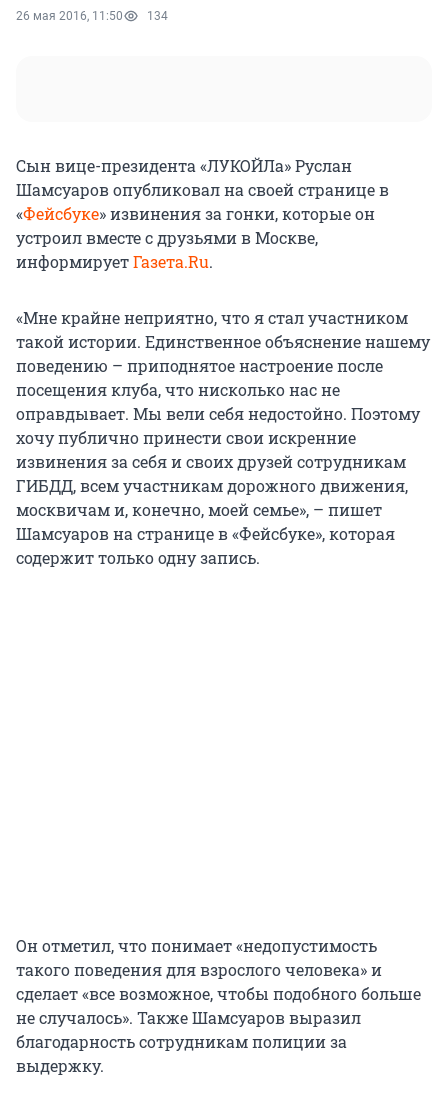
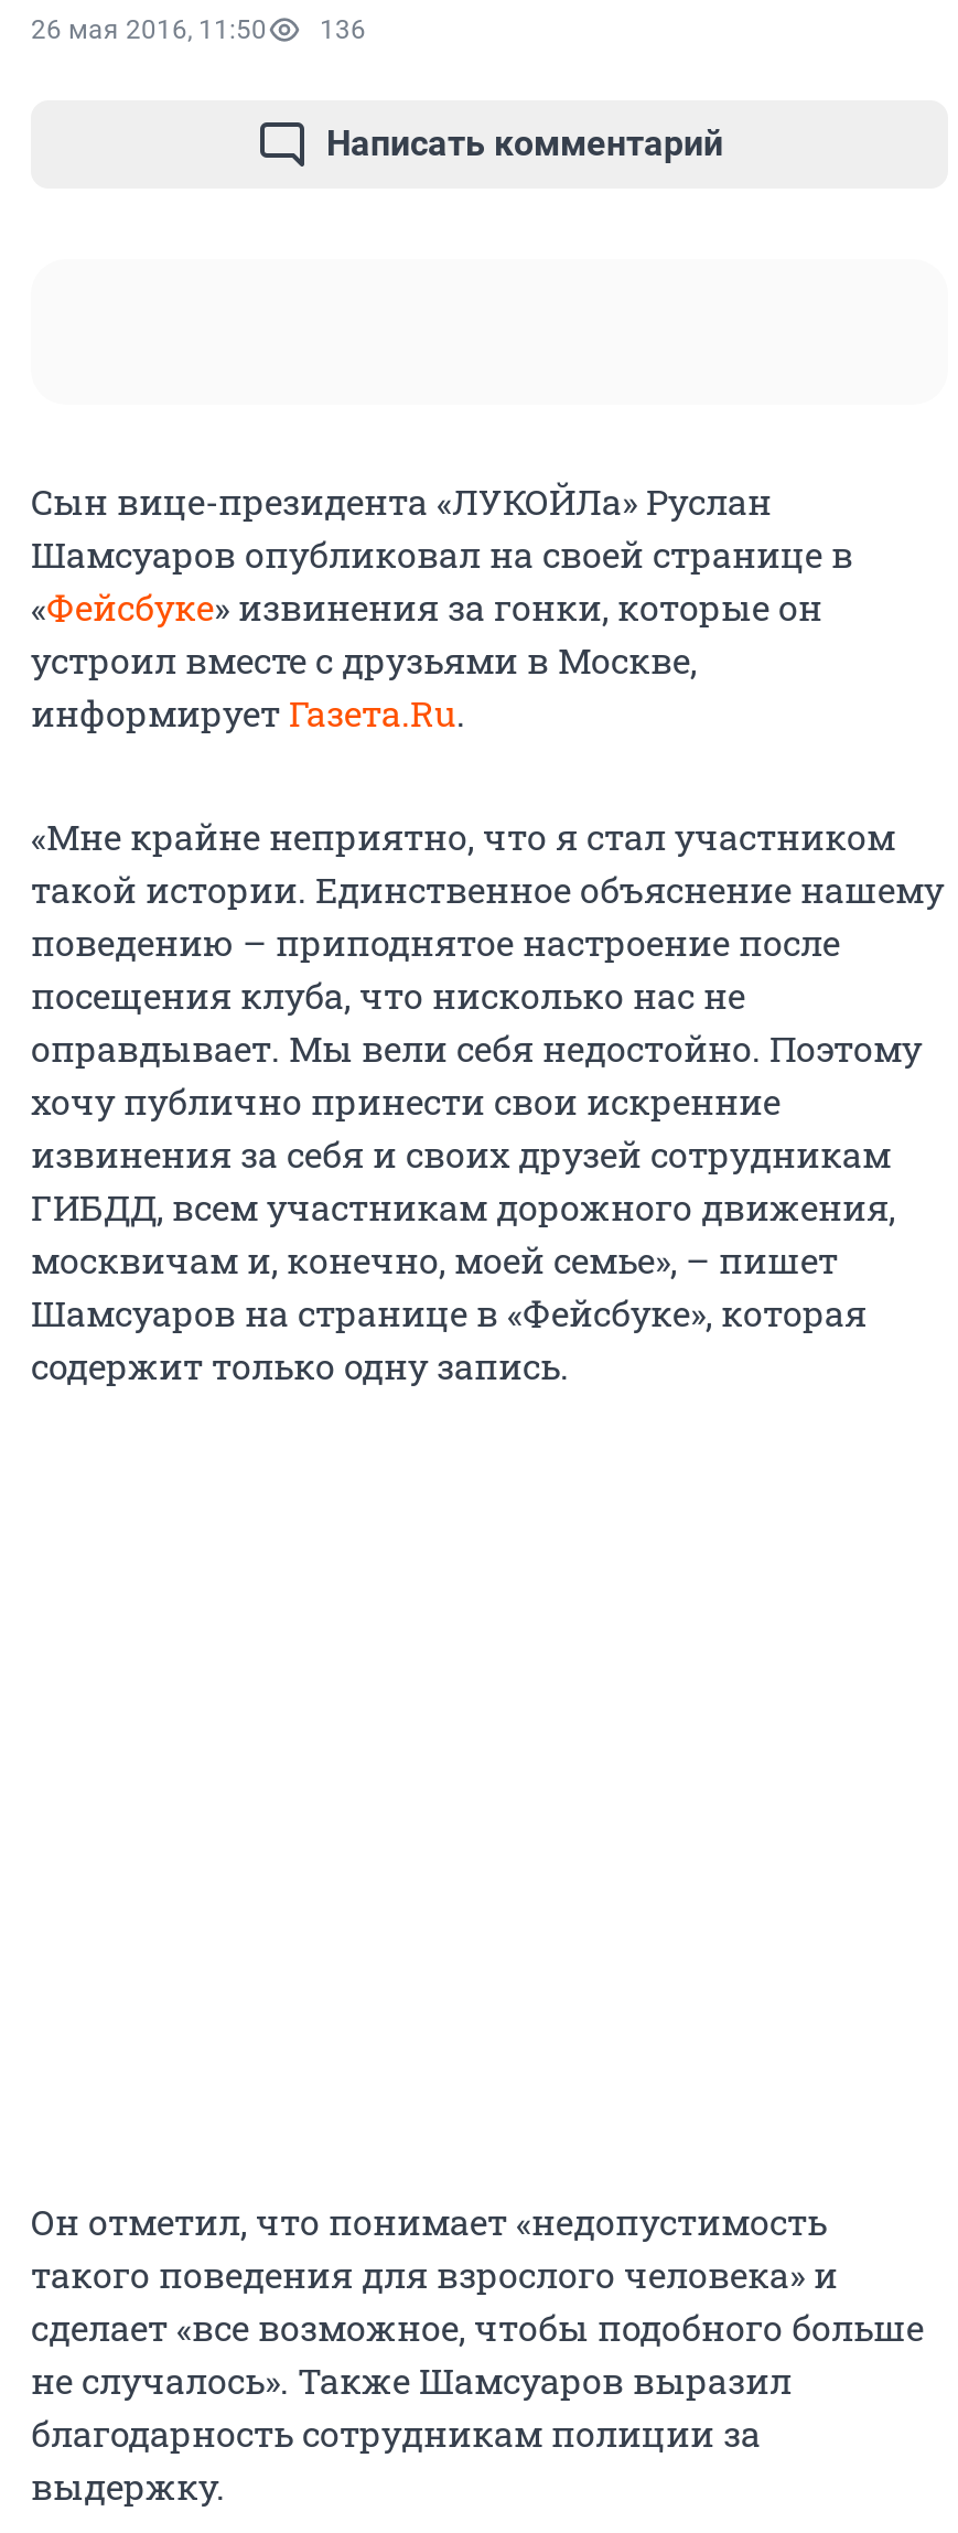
- 134
+ 136
+ Написать комментарий
